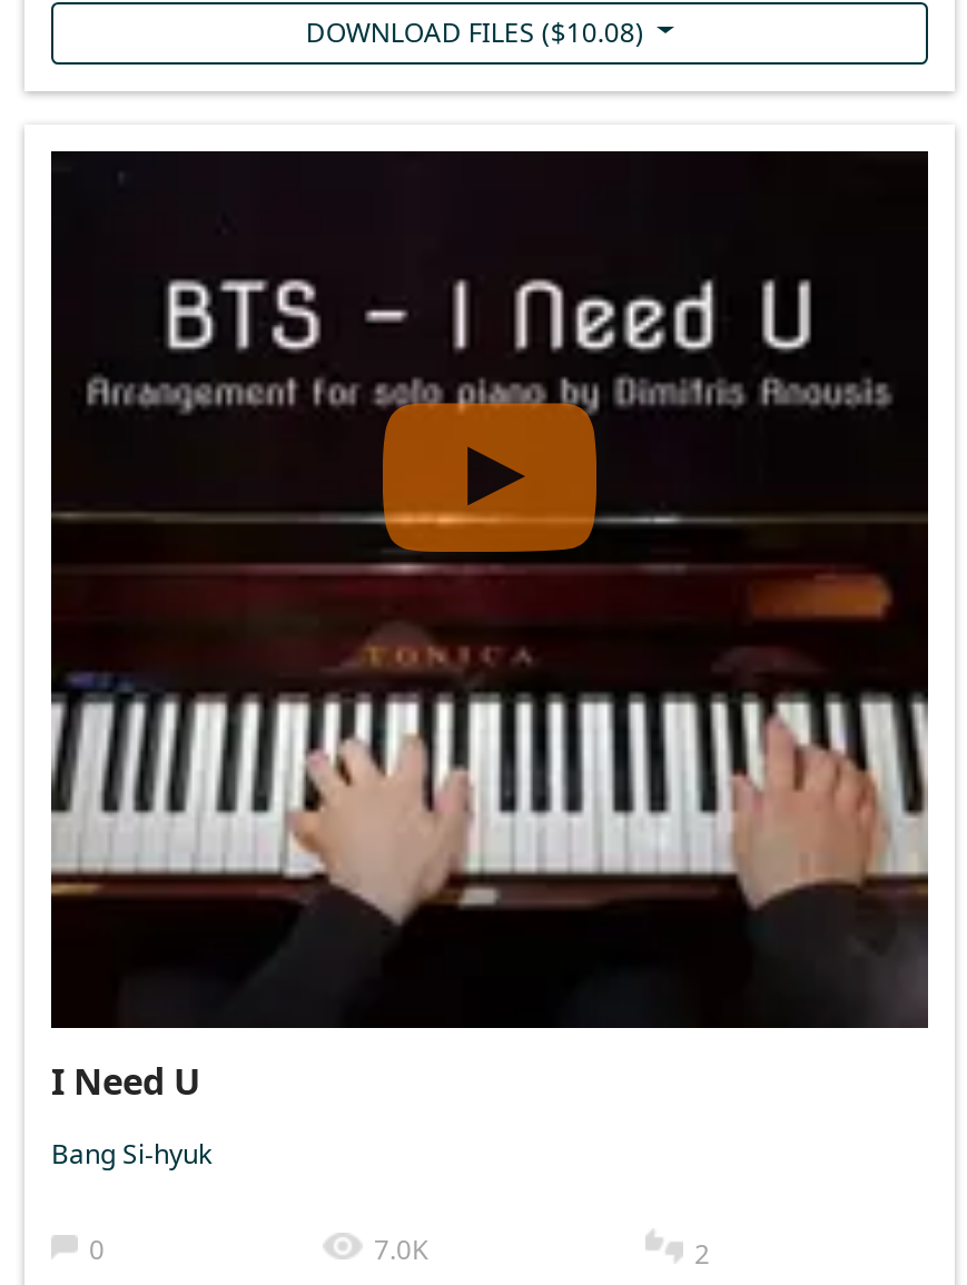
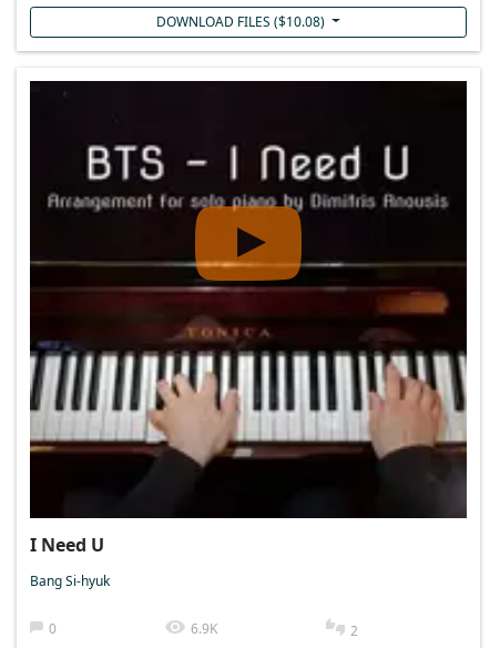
- 7.0K
+ 6.9K
